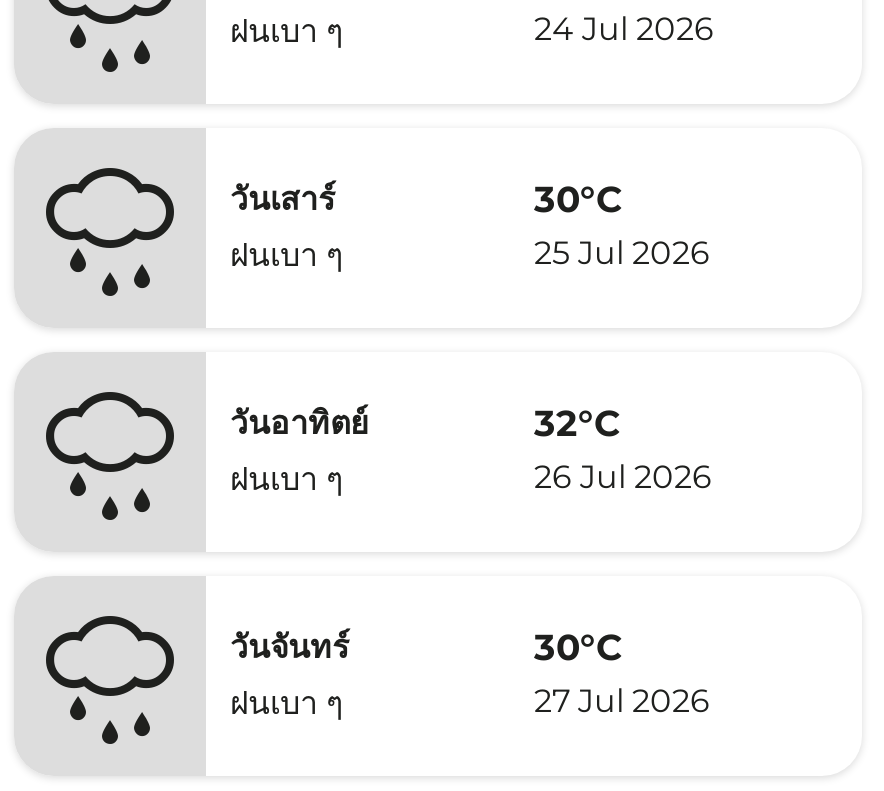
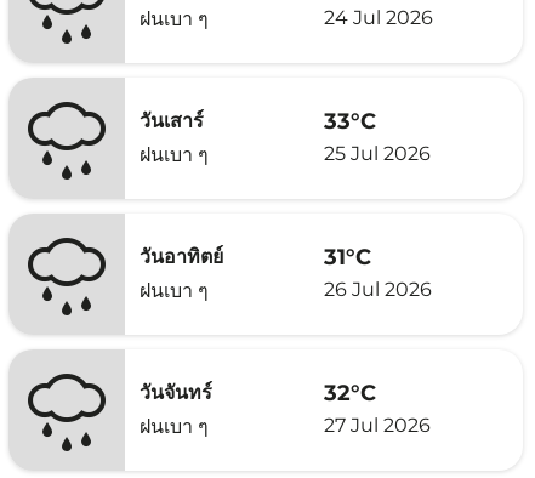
- 30°C
+ 33°C

- 32°C
+ 31°C

- 30°C
+ 32°C
